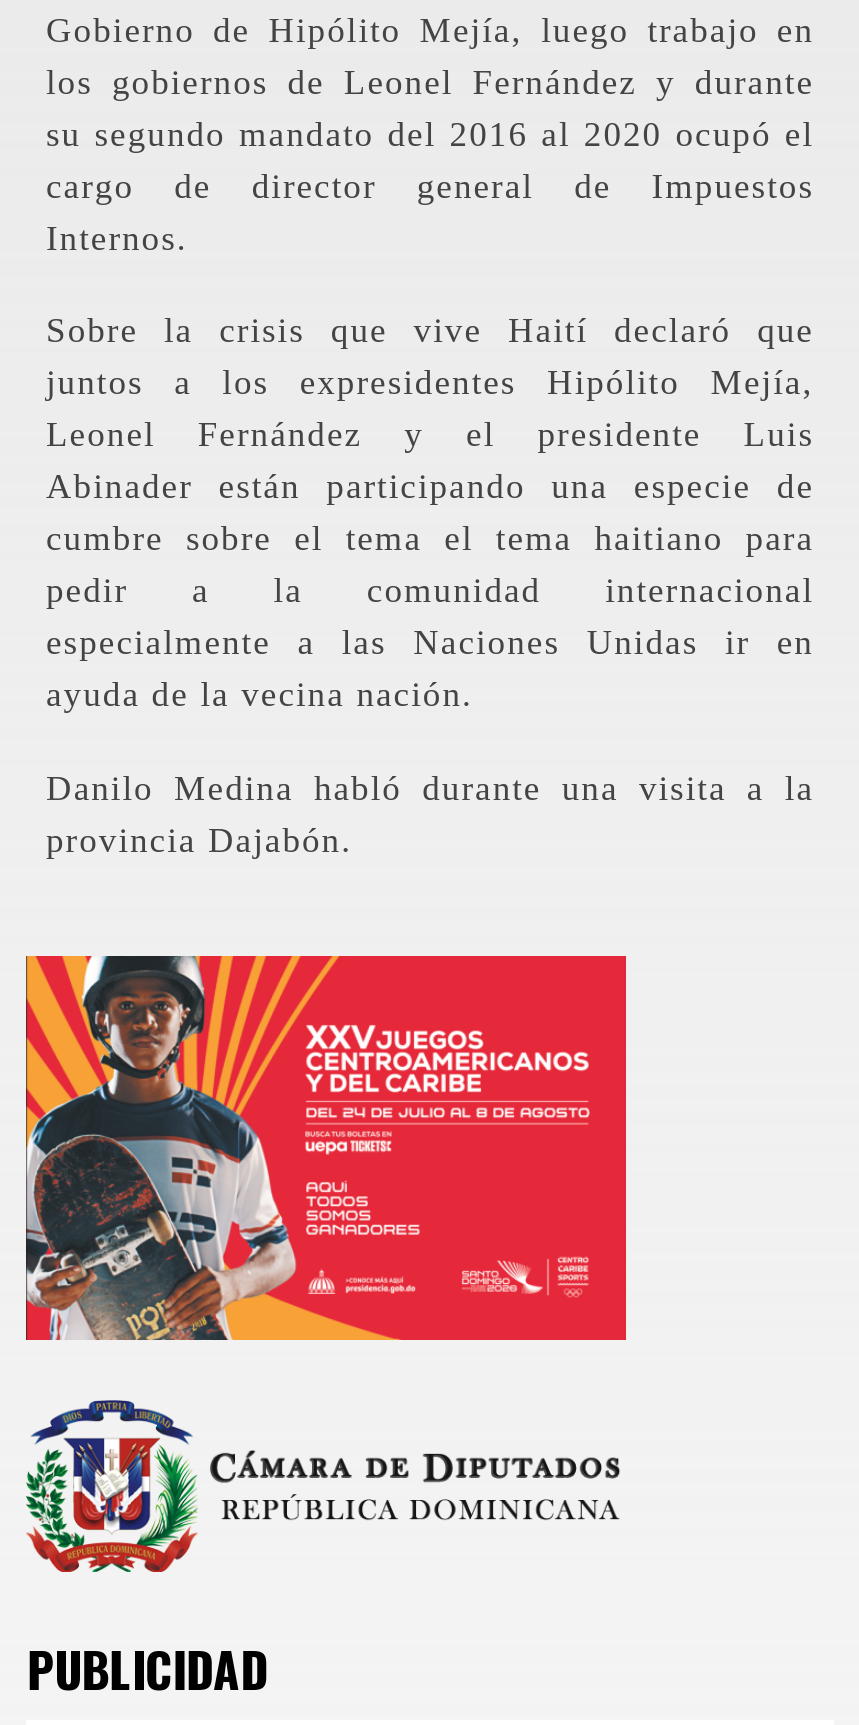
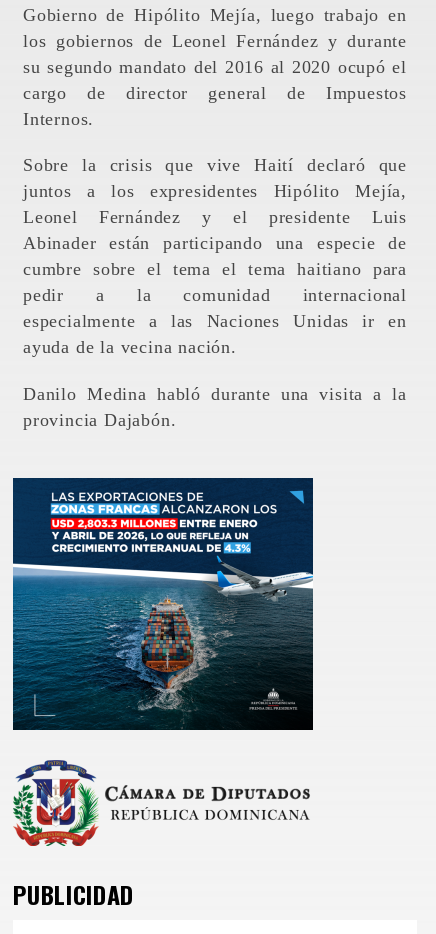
- [image]
+ [image]
